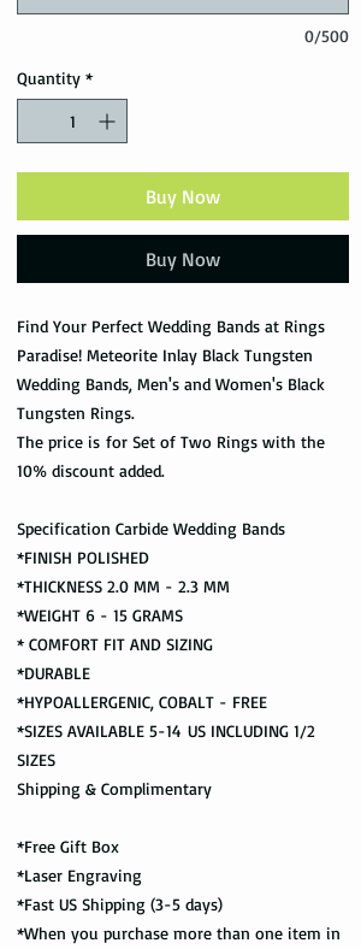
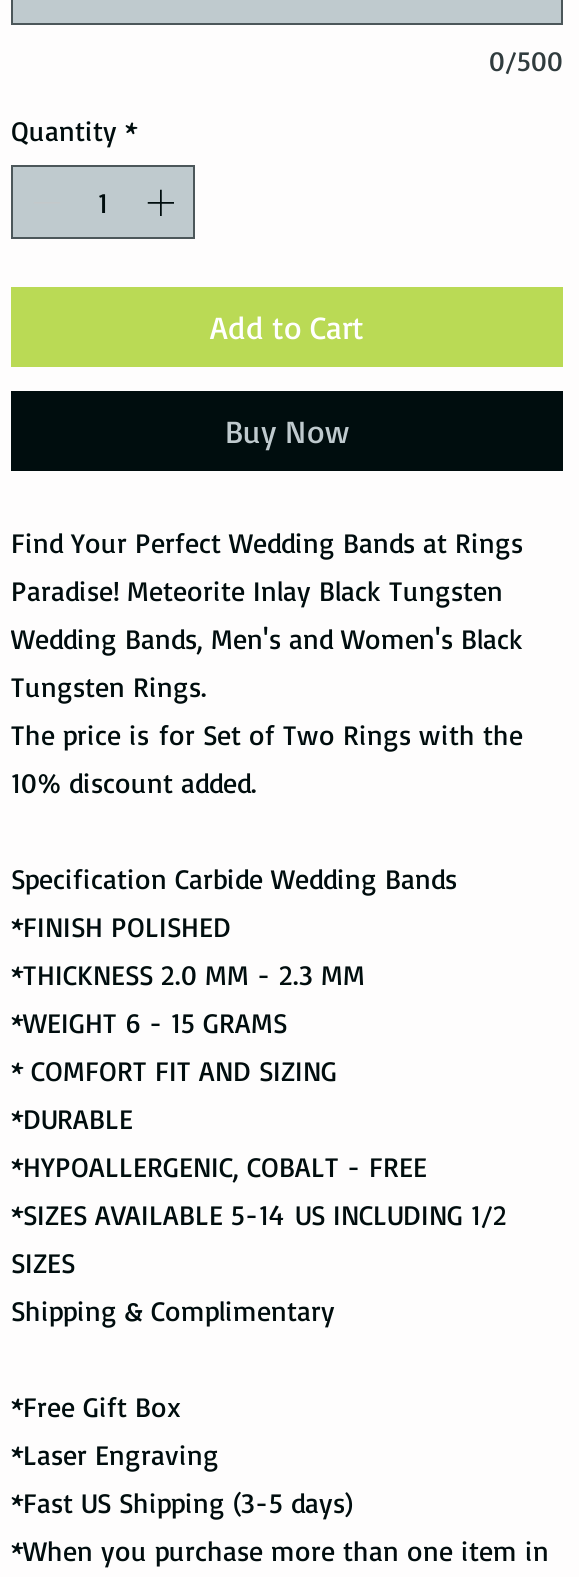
- Buy Now
+ Add to Cart
